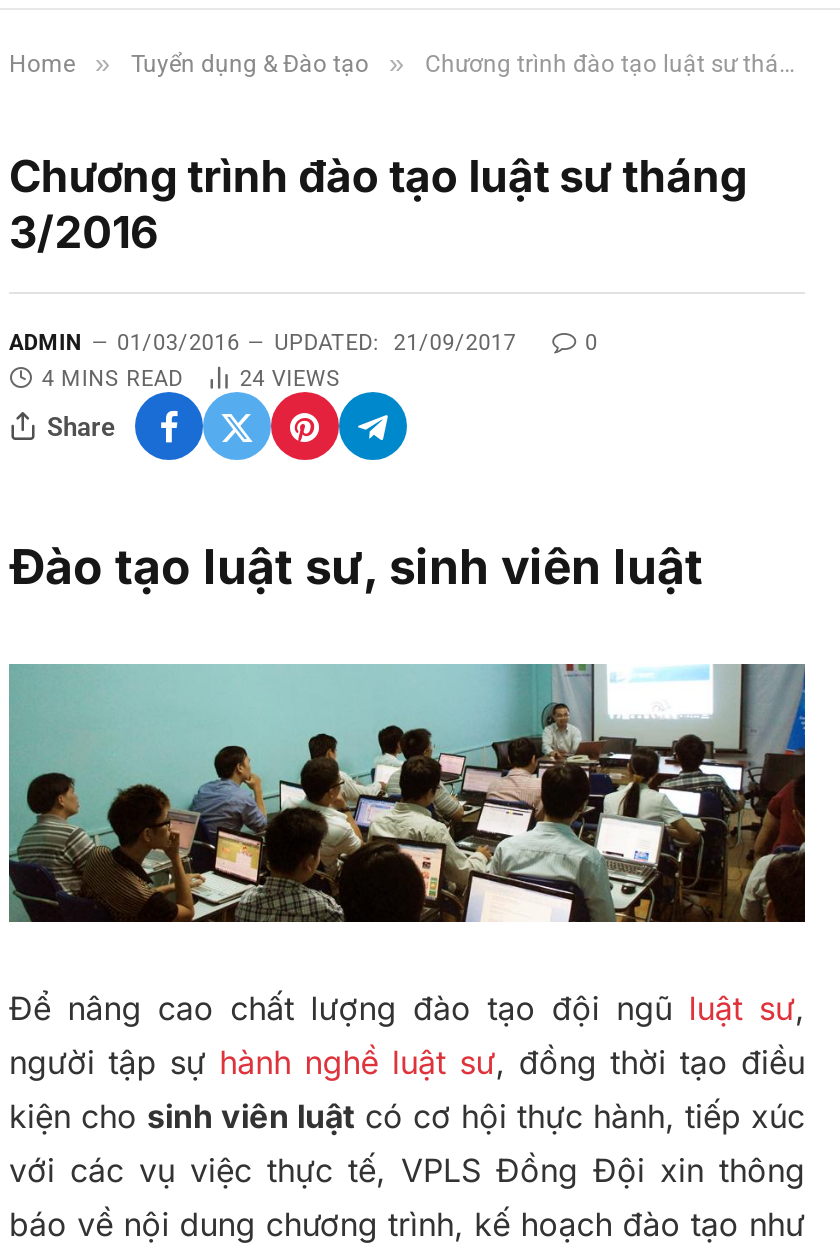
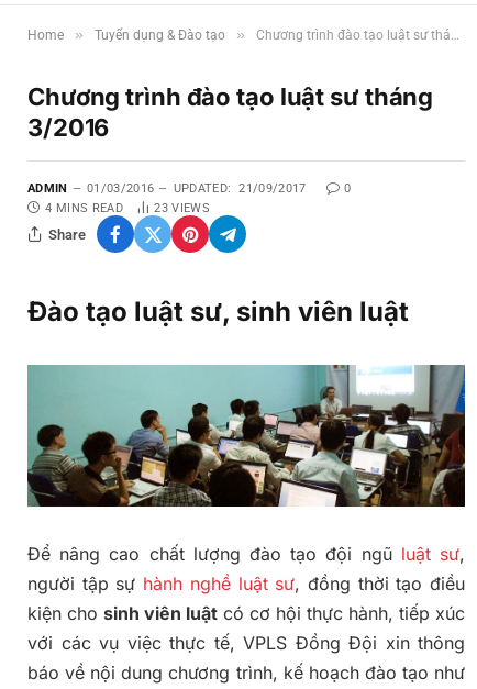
- 24 VIEWS
+ 23 VIEWS
